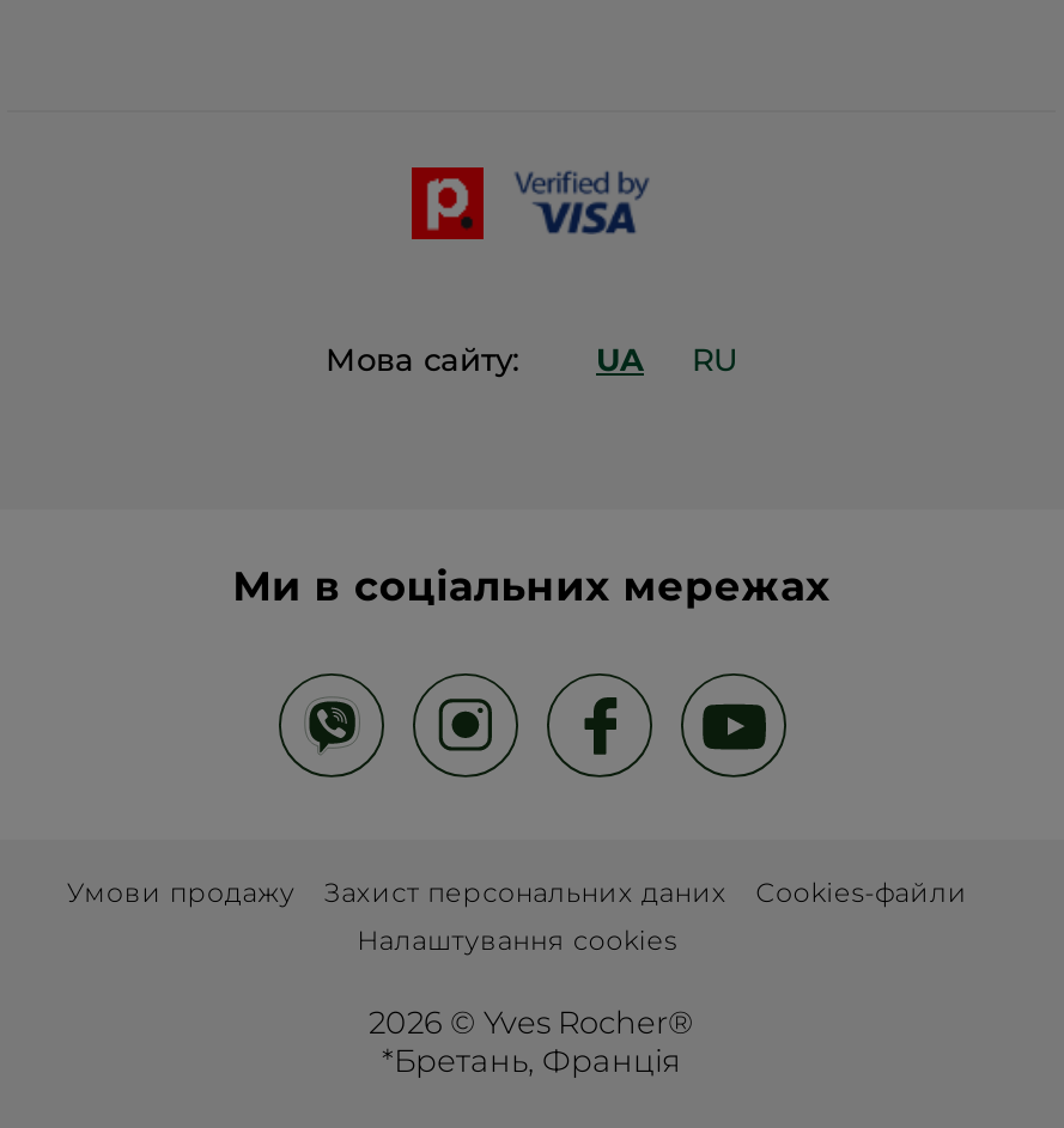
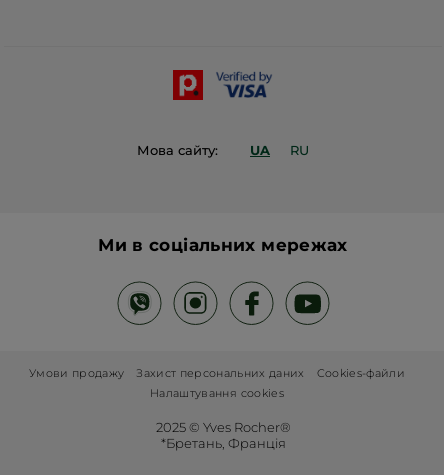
- 2026 © Yves Rocher®
+ 2025 © Yves Rocher®
